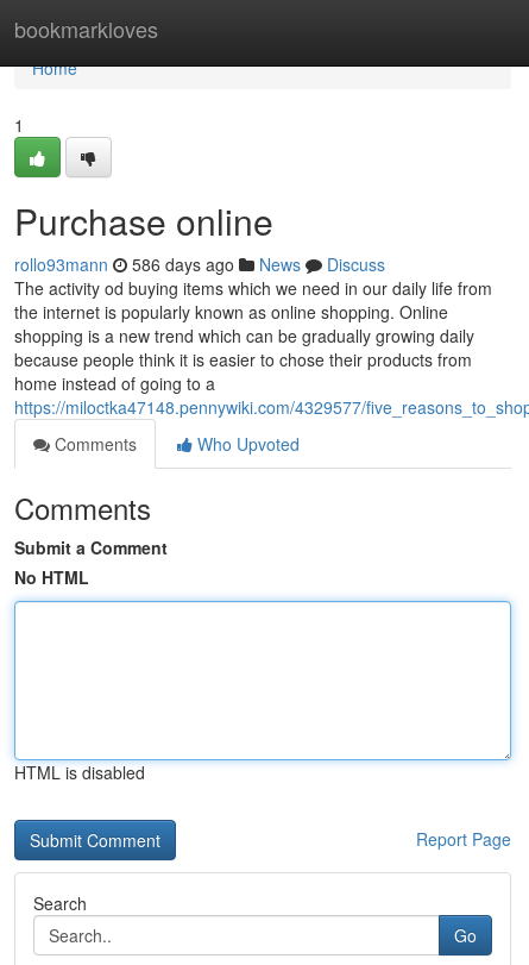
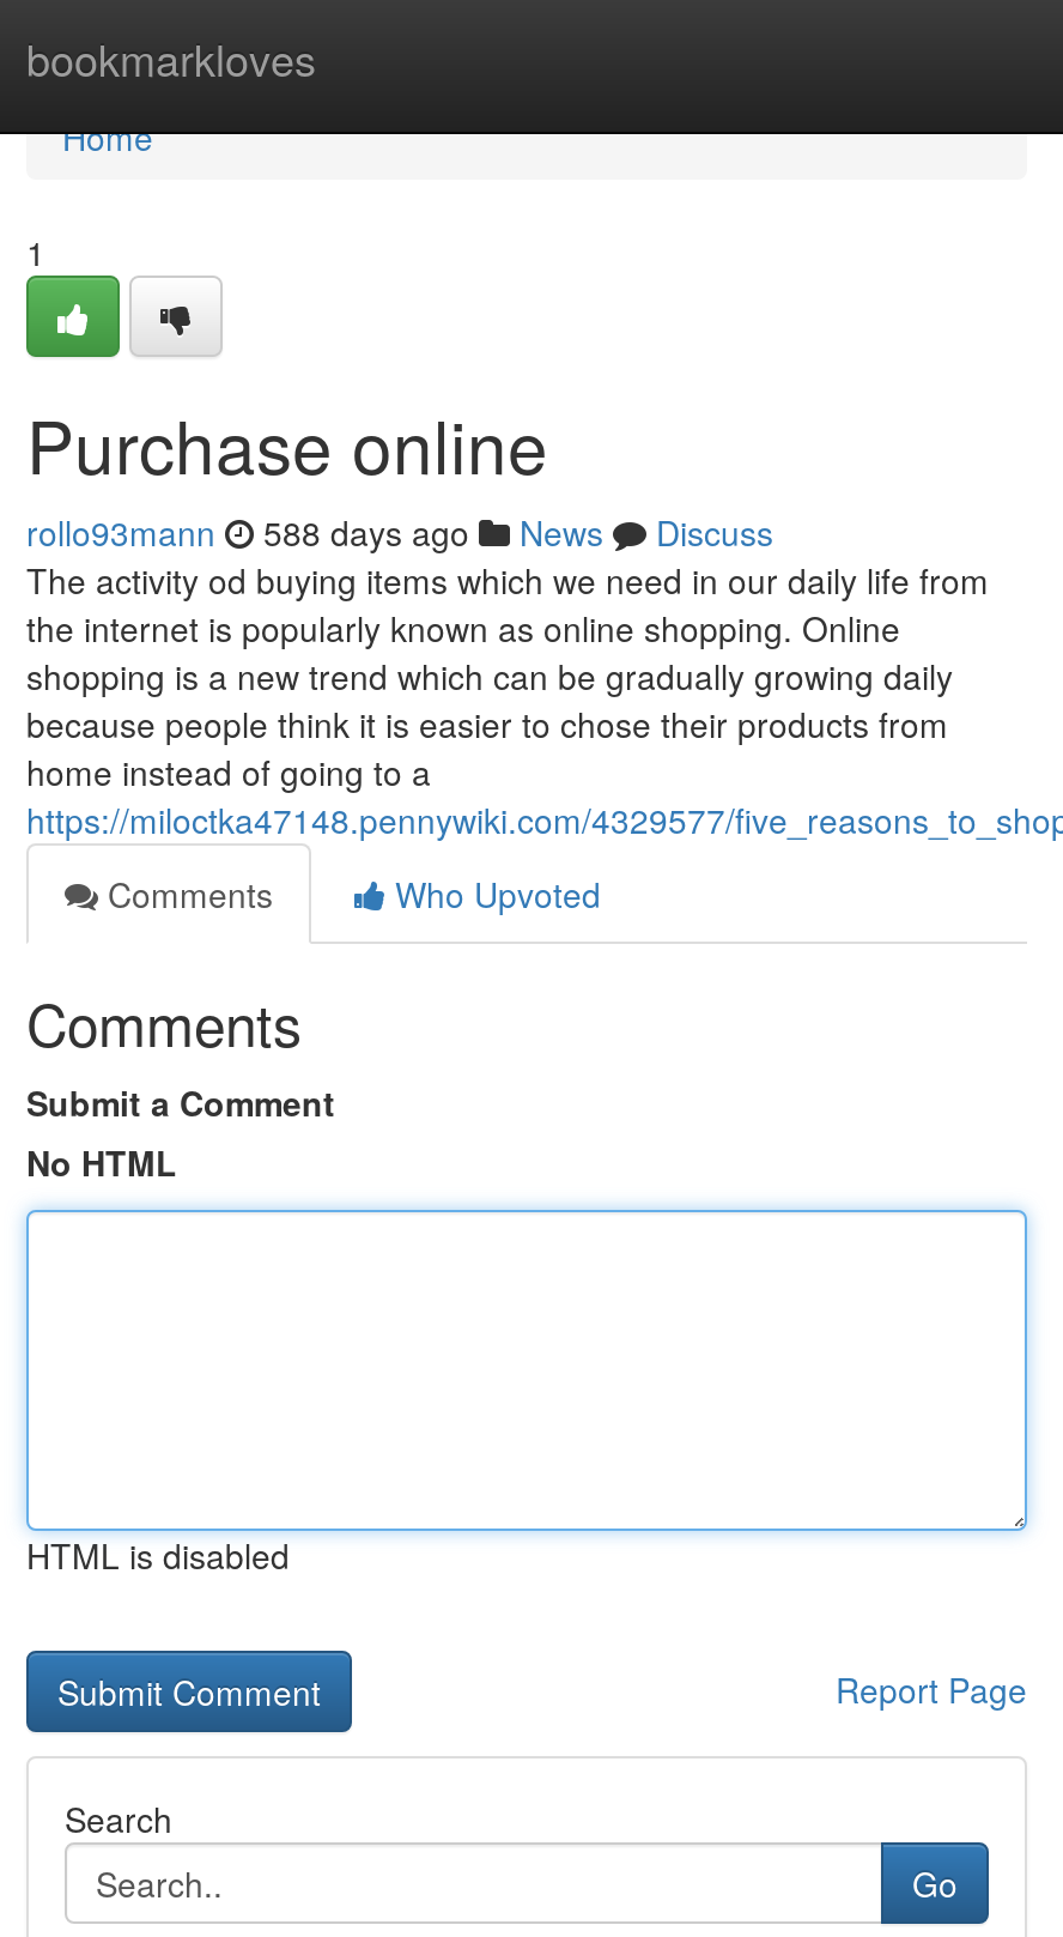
- rollo93mann 586 days ago News Discuss
+ rollo93mann 588 days ago News Discuss
